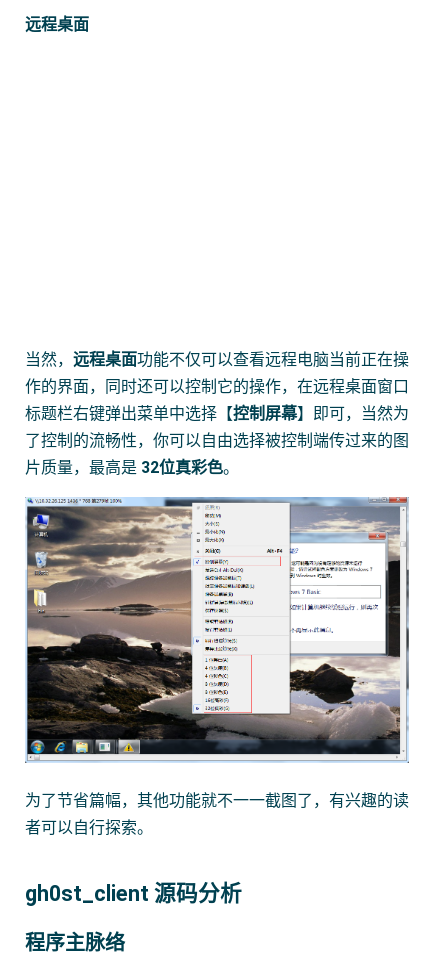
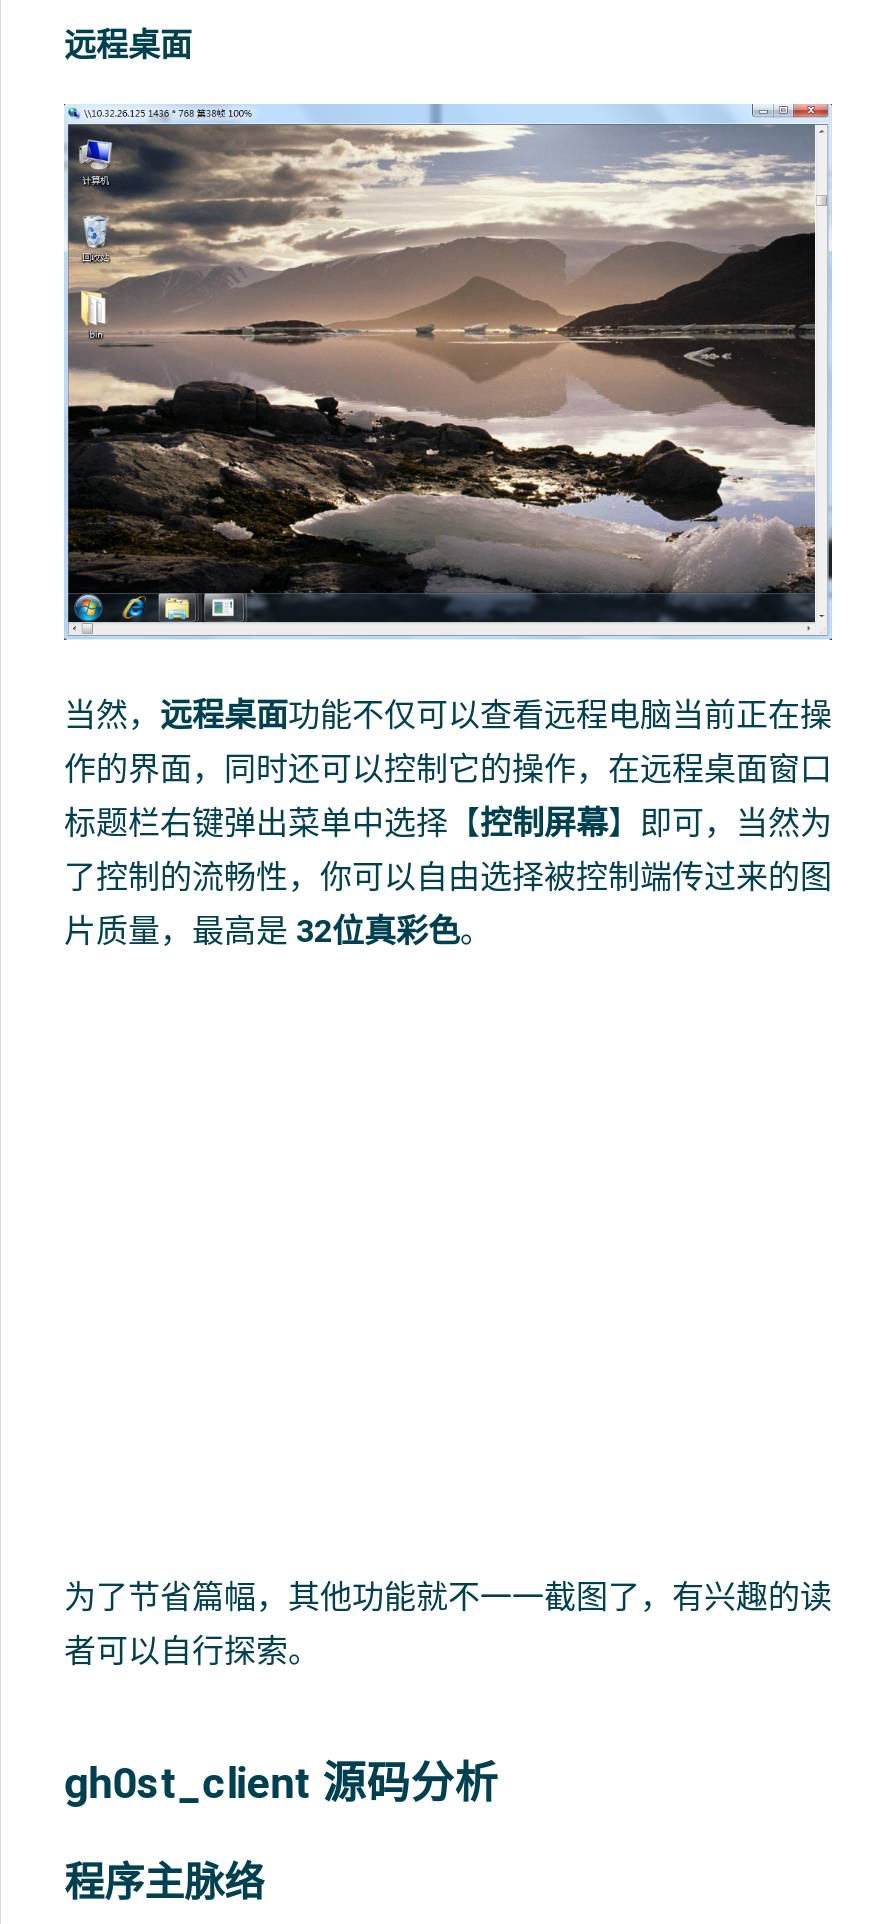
+ [image]

- [image]
